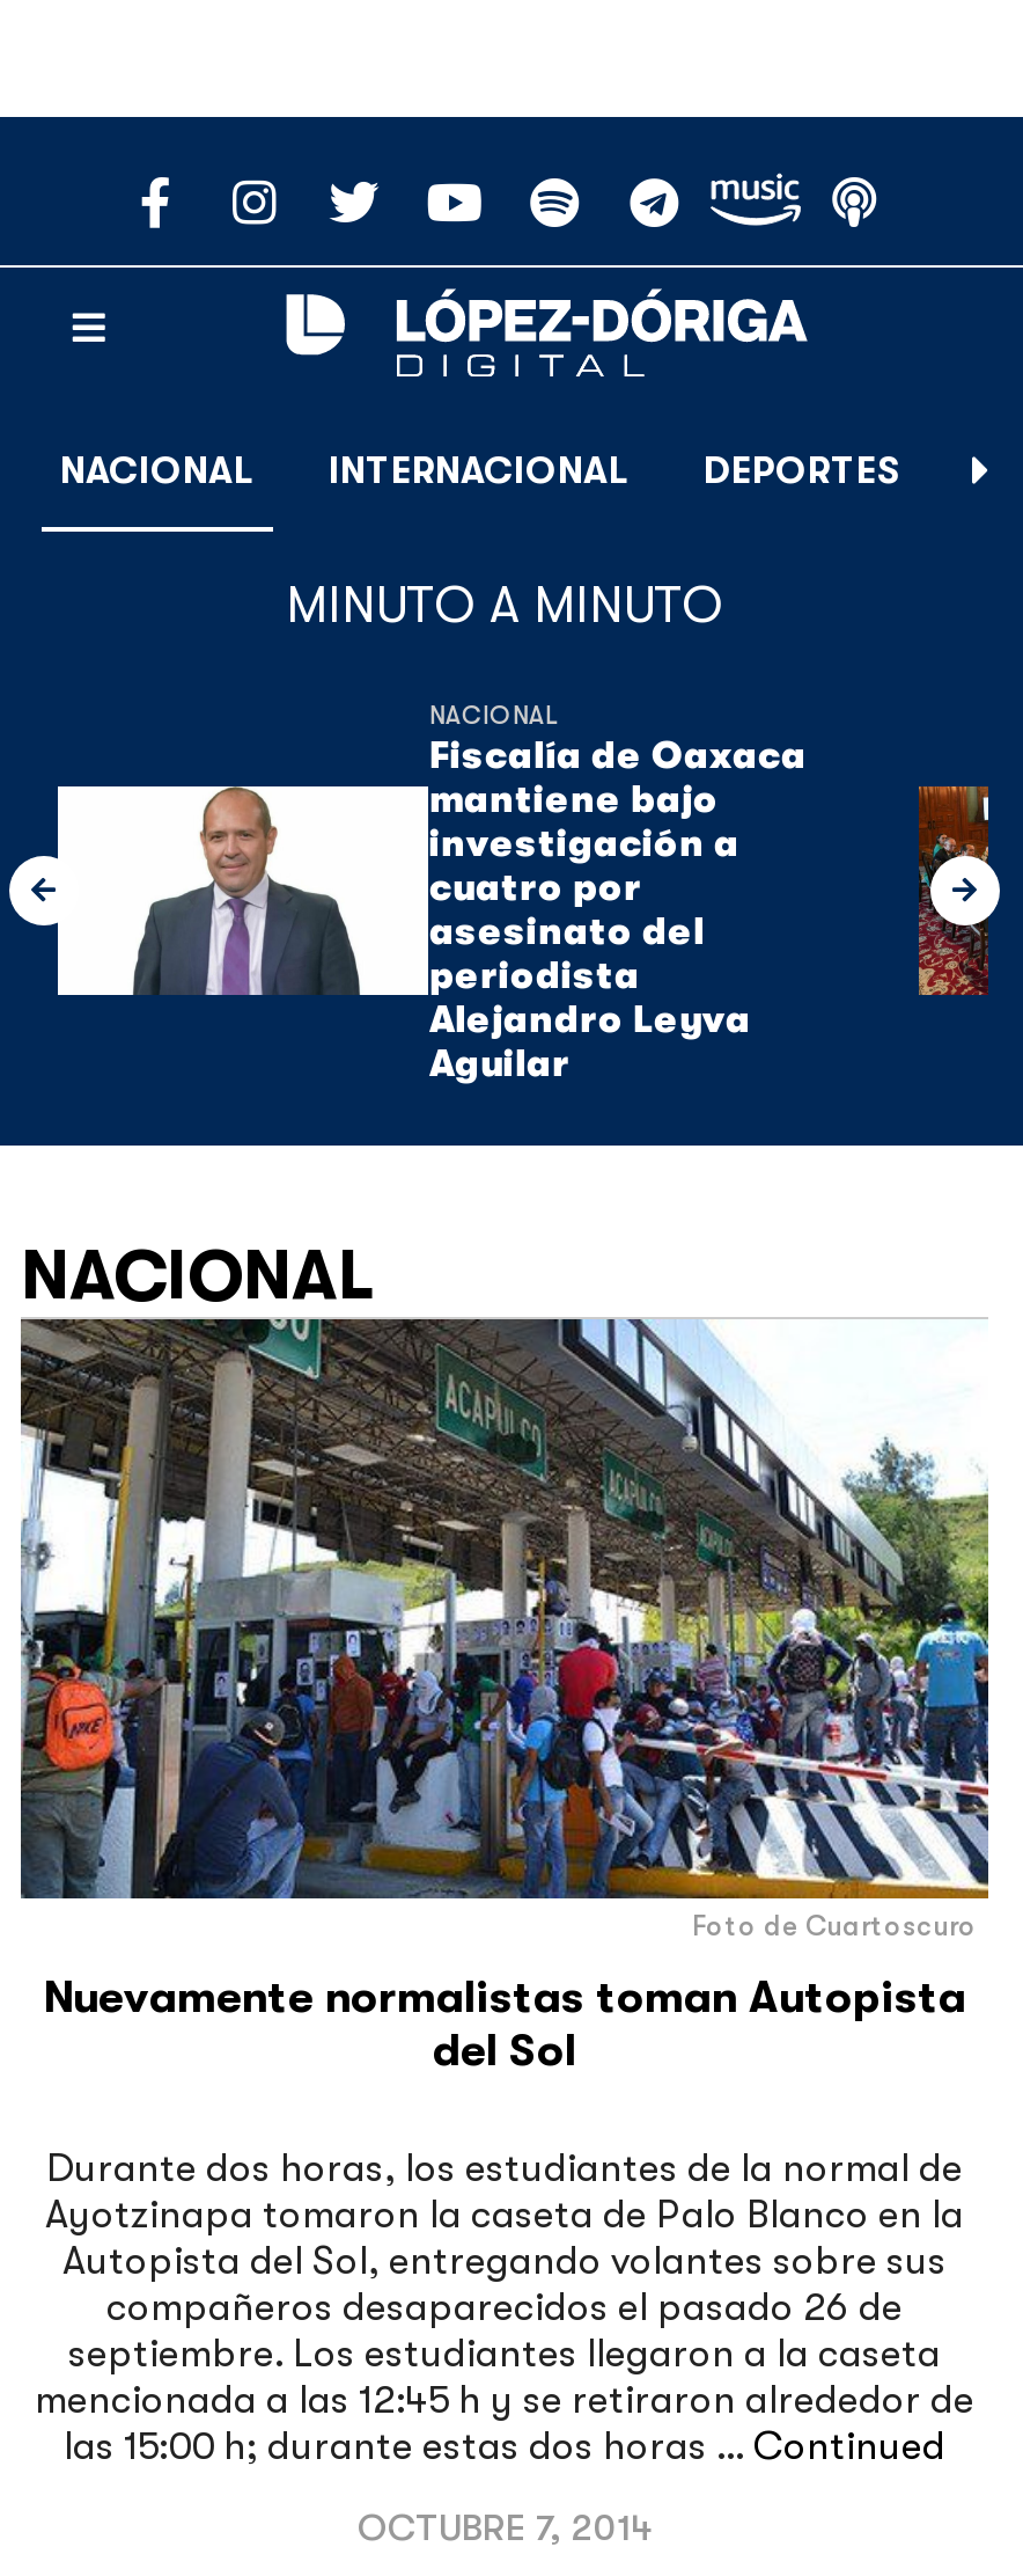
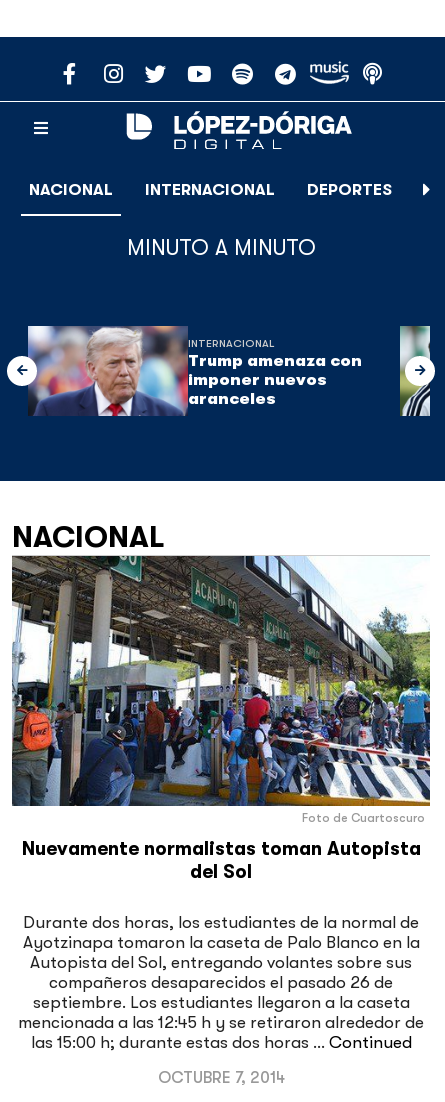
- [image]
- NACIONAL
- Fiscalía de Oaxaca
- mantiene bajo
- investigación a
- cuatro por
- asesinato del
- periodista
- Alejandro Leyva
- Aguilar
+ [image]
+ INTERNACIONAL
+ Trump amenaza con
+ imponer nuevos
+ aranceles

- [image]
+ [image]
